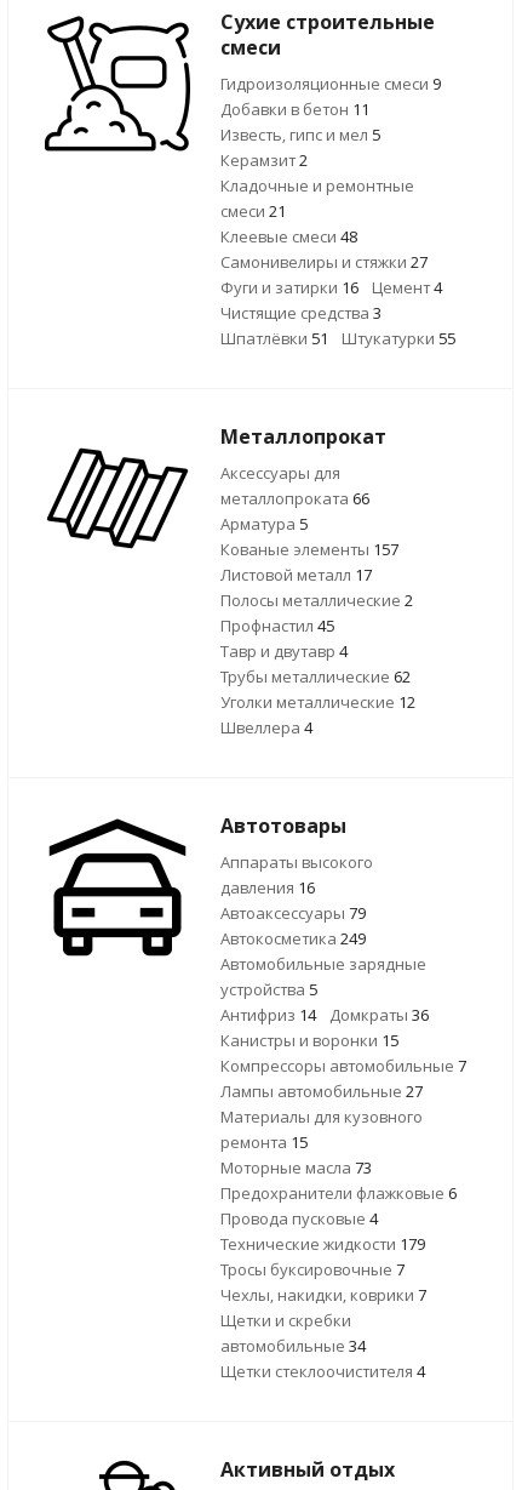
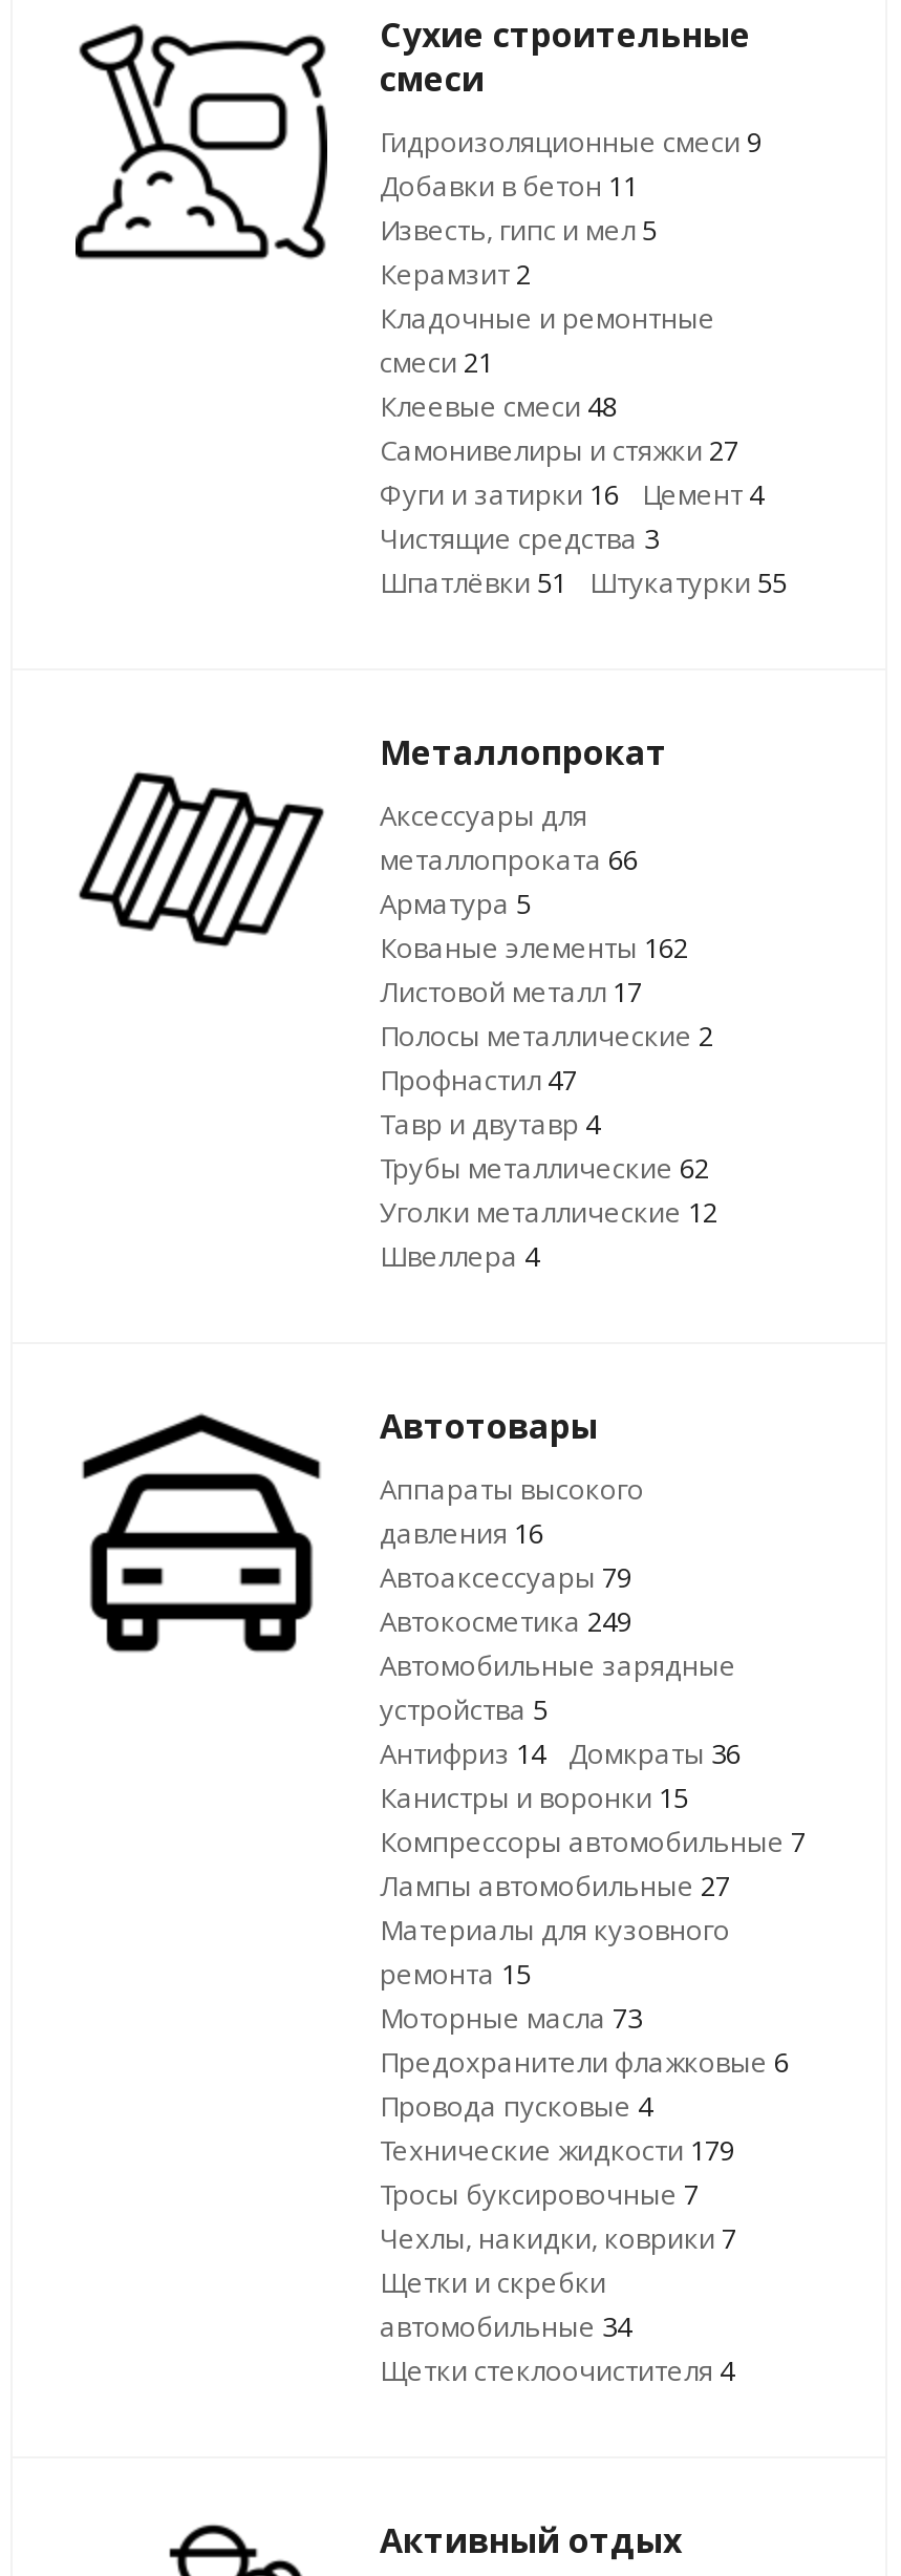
- Кованые элементы 157
+ Кованые элементы 162

- Профнастил 45
+ Профнастил 47
